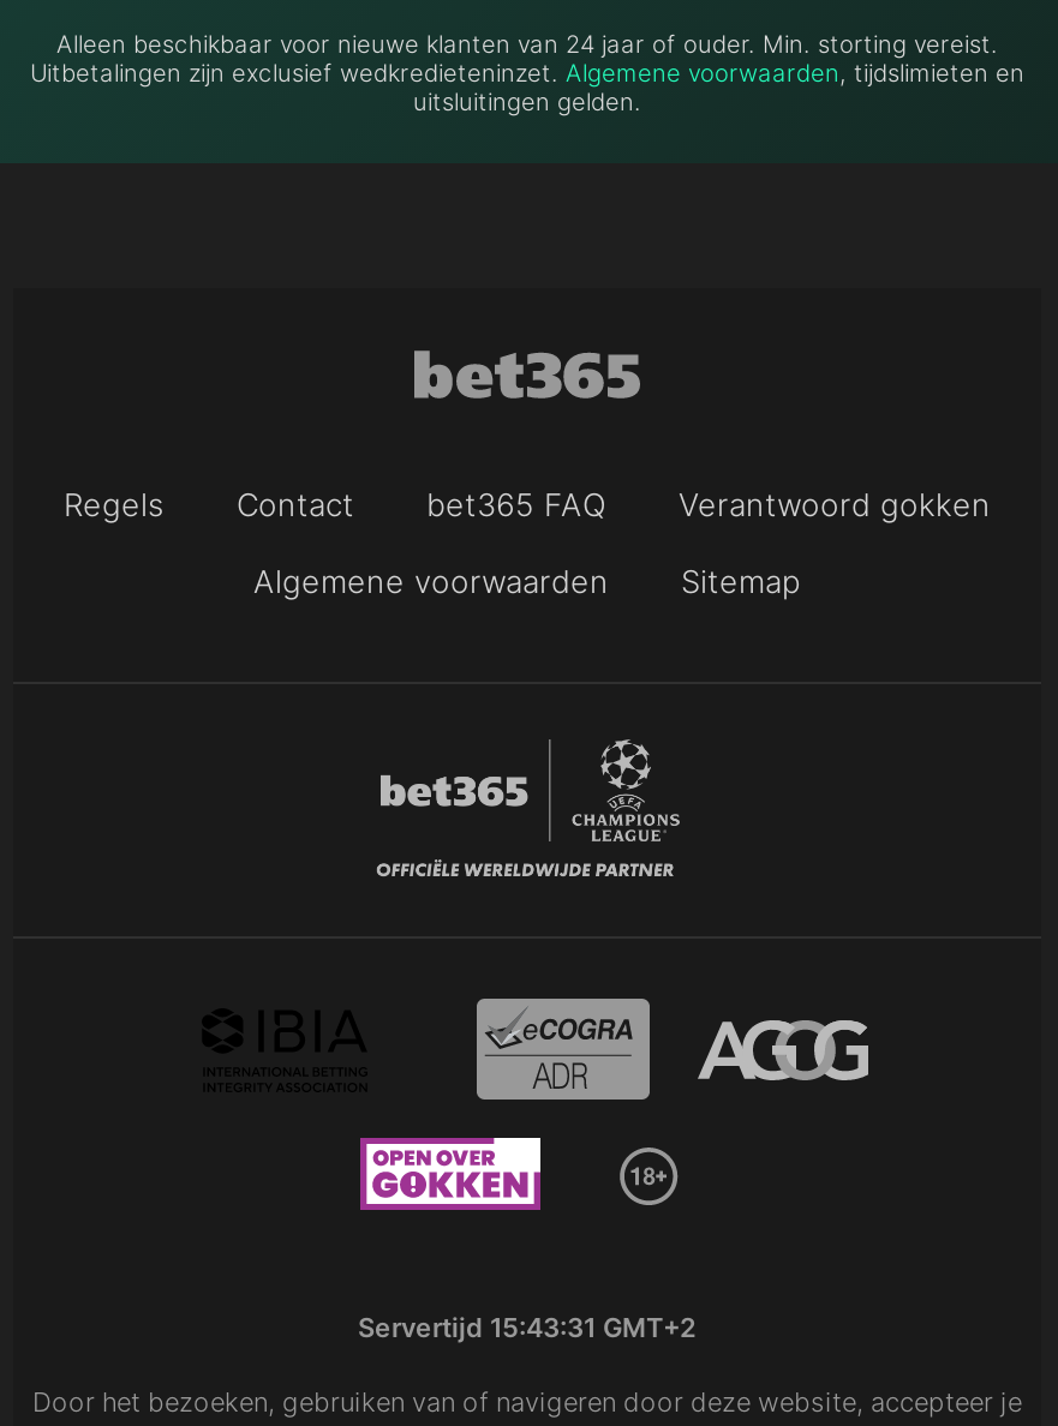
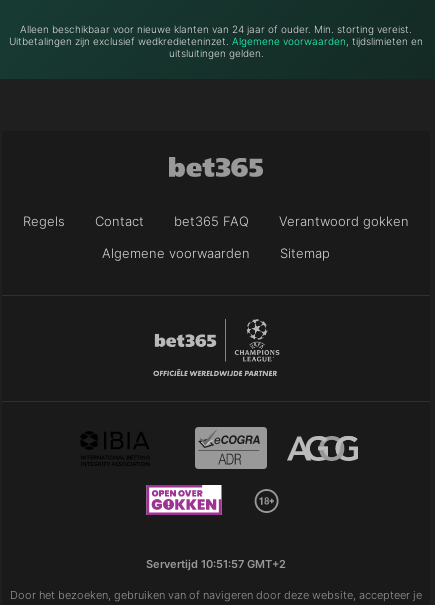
- Servertijd 15:43:31 GMT+2
+ Servertijd 10:51:57 GMT+2
